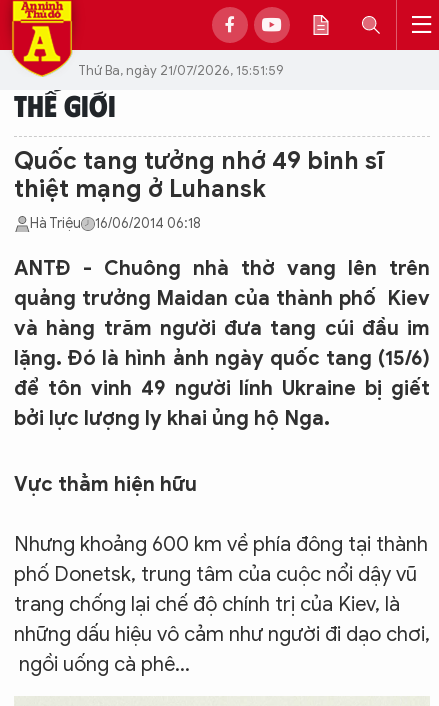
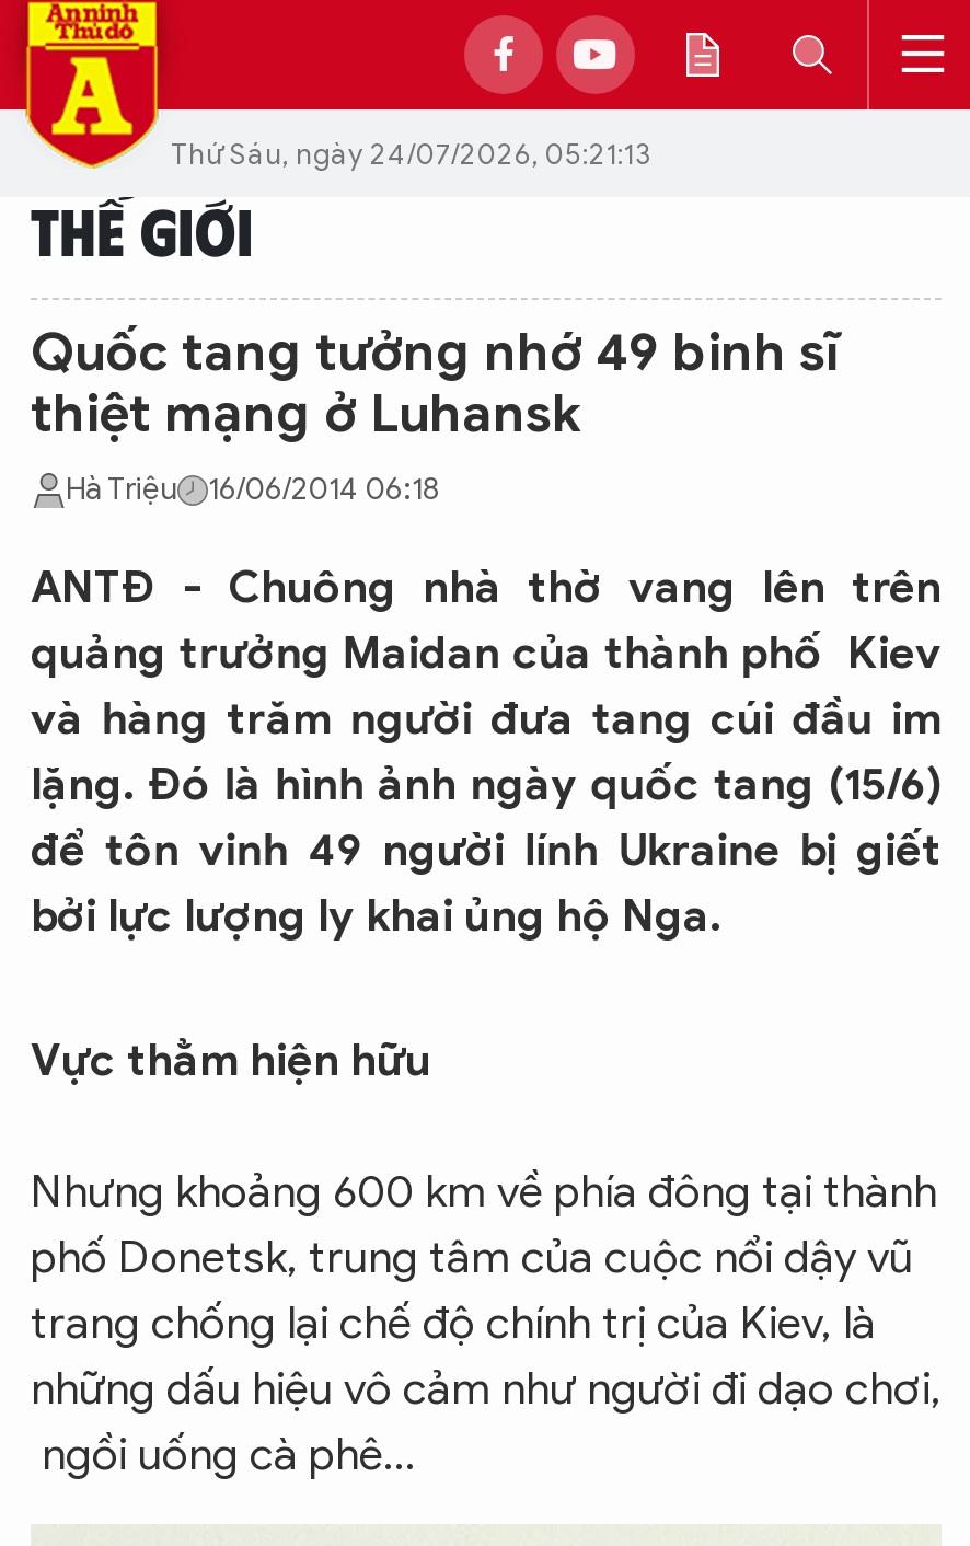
- Thứ Ba, ngày 21/07/2026, 15:51:59
+ Thứ Sáu, ngày 24/07/2026, 05:21:13
